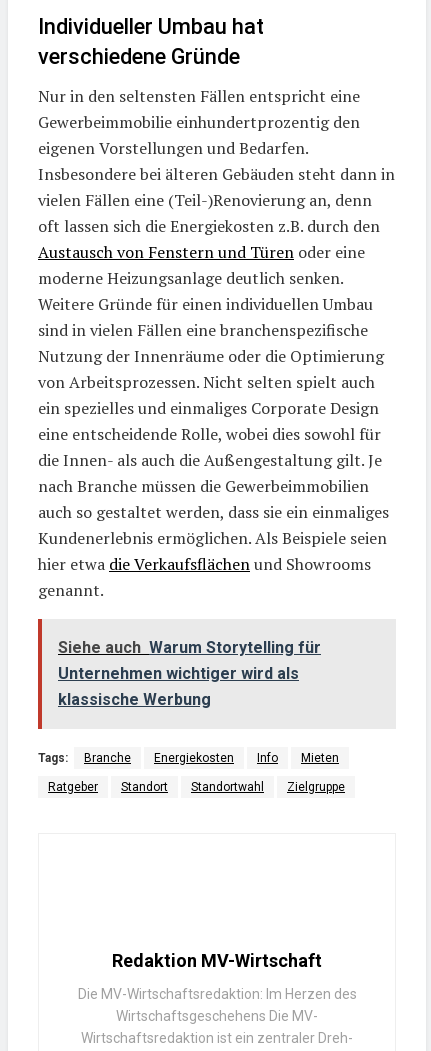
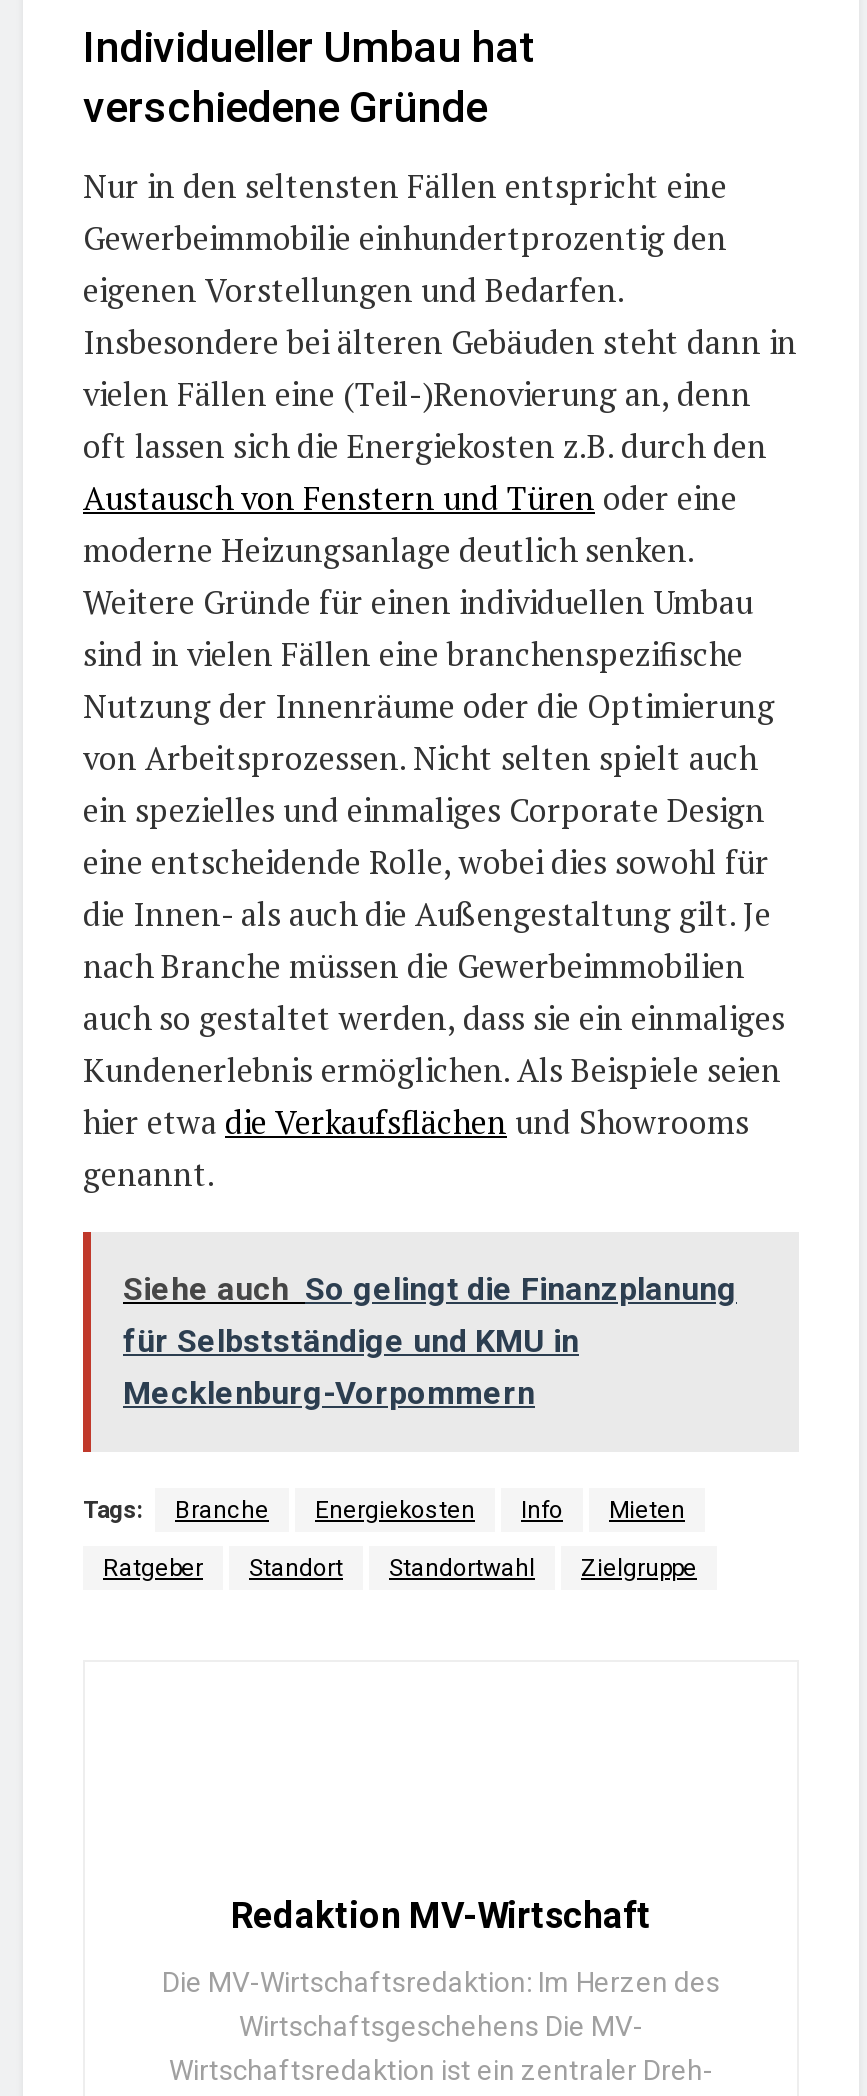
- Siehe auch Warum Storytelling für
- Unternehmen wichtiger wird als
- klassische Werbung
+ Siehe auch So gelingt die Finanzplanung
+ für Selbstständige und KMU in
+ Mecklenburg-Vorpommern
